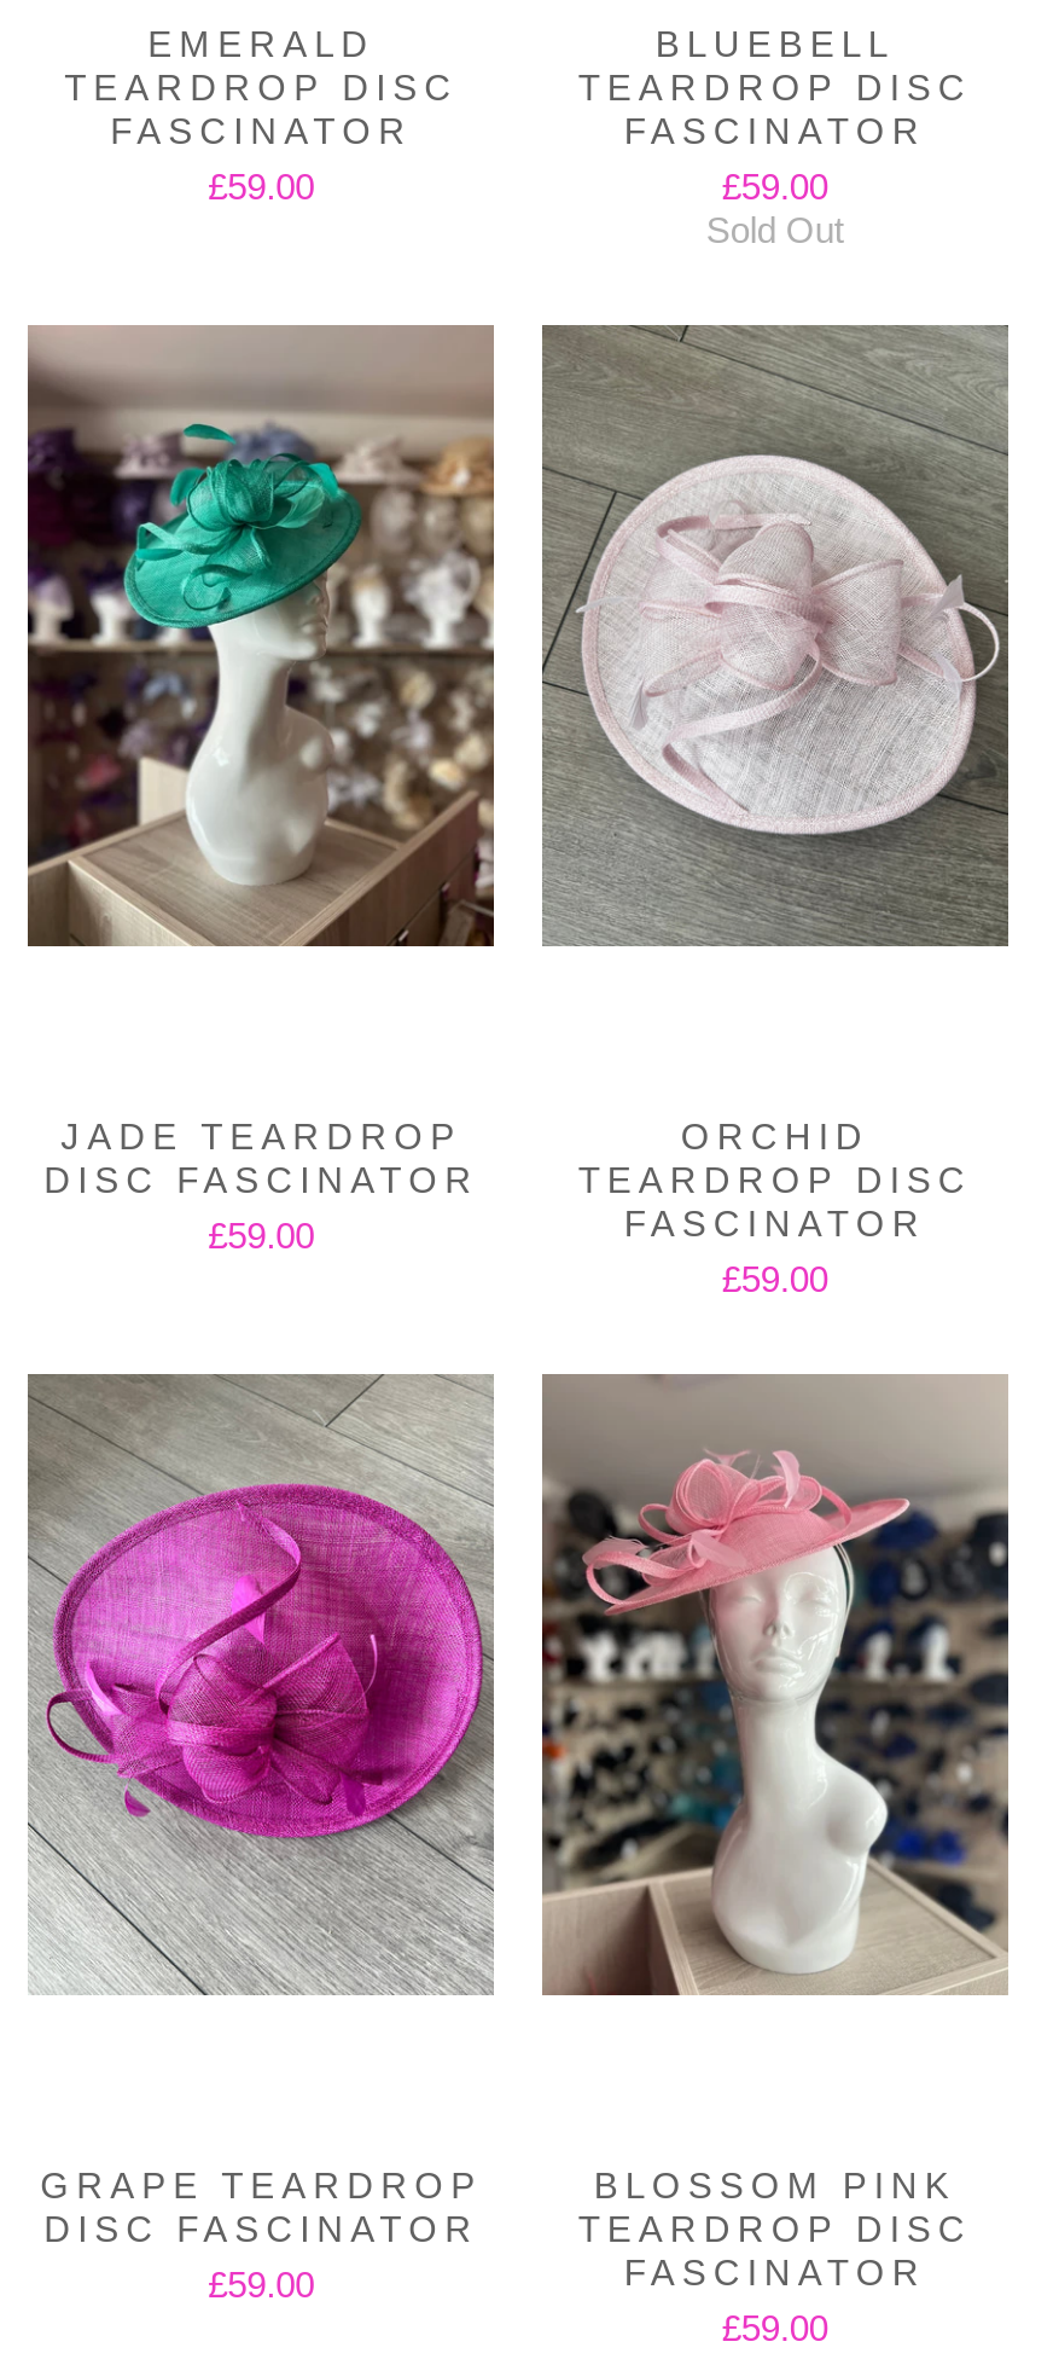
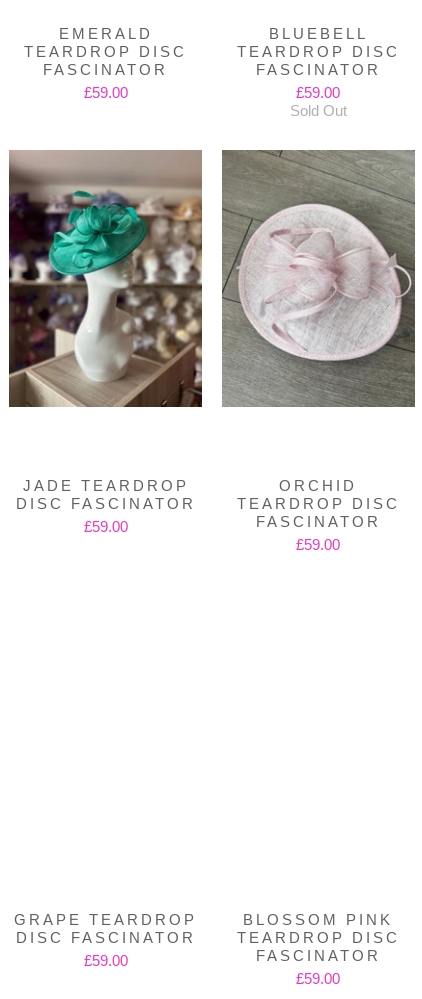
- [image]

- [image]
